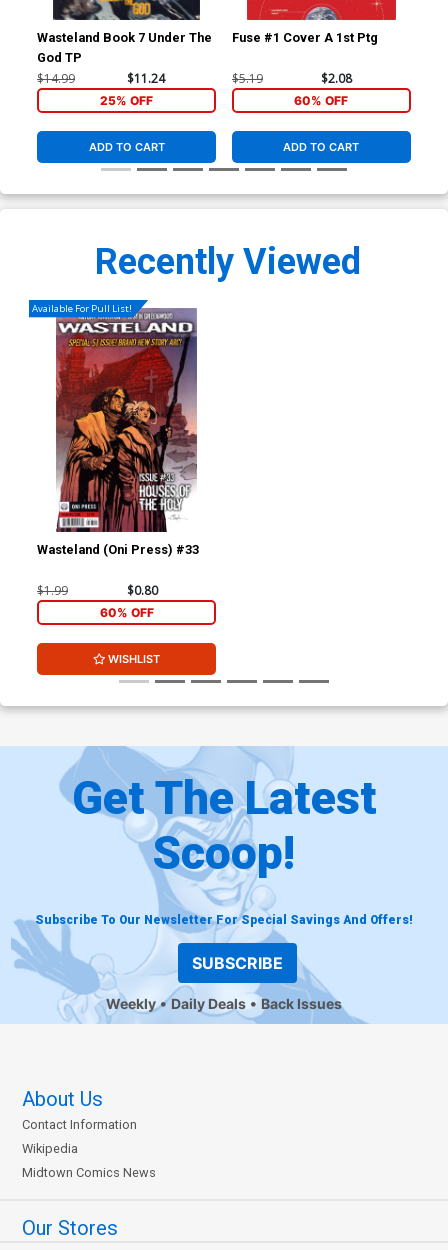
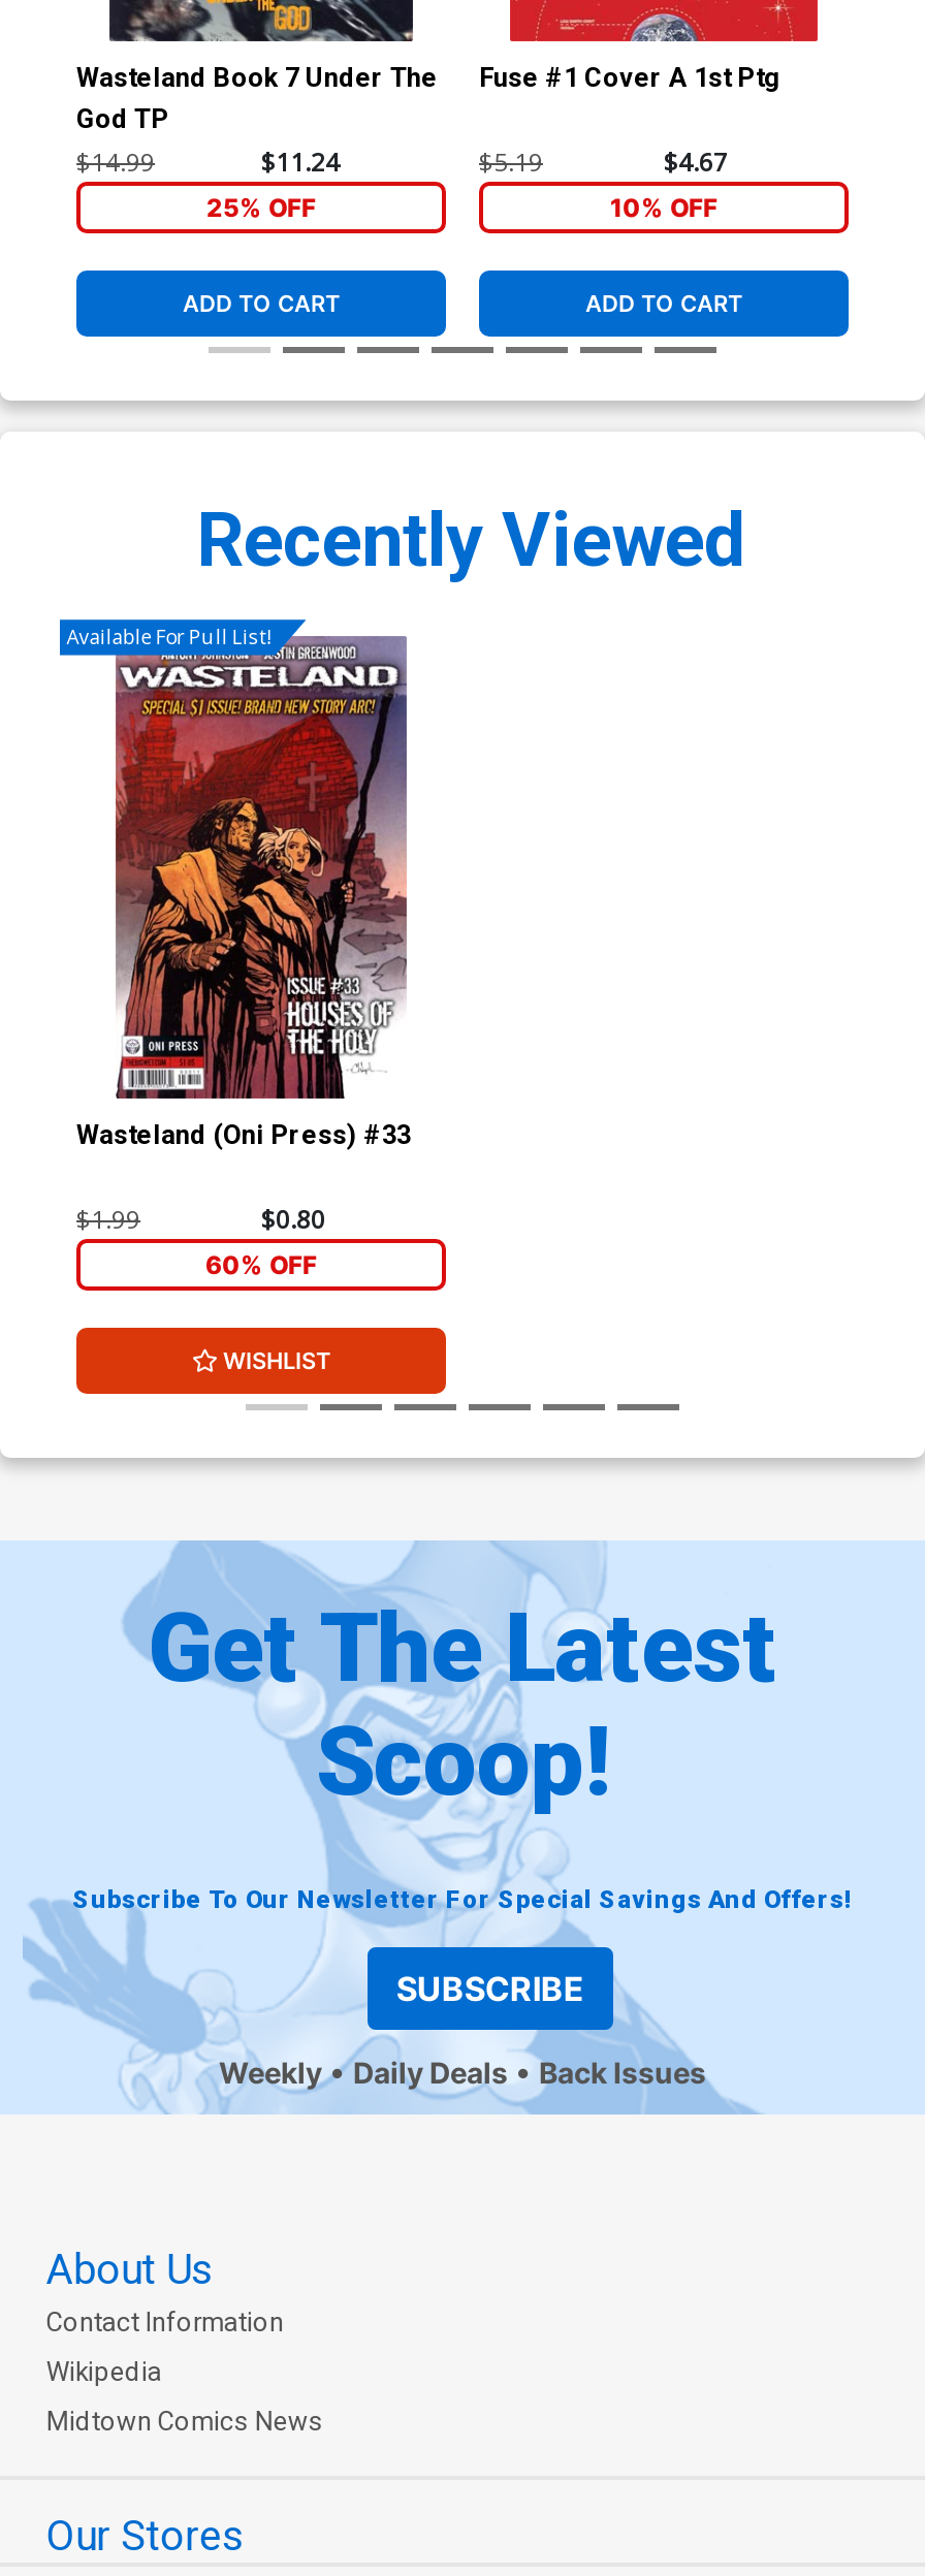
- $2.08
+ $4.67

- 60% OFF
+ 10% OFF
